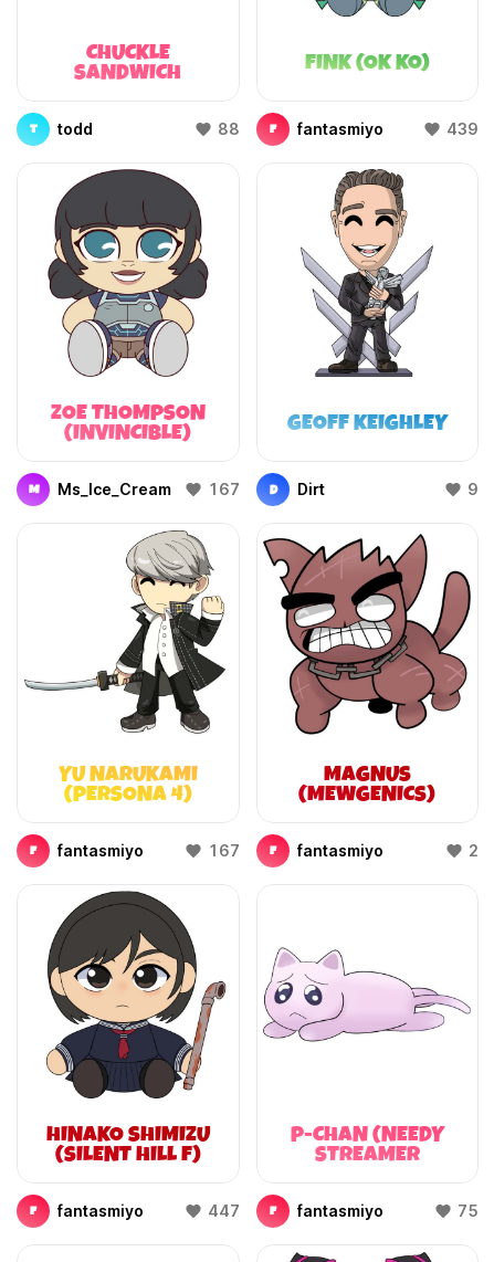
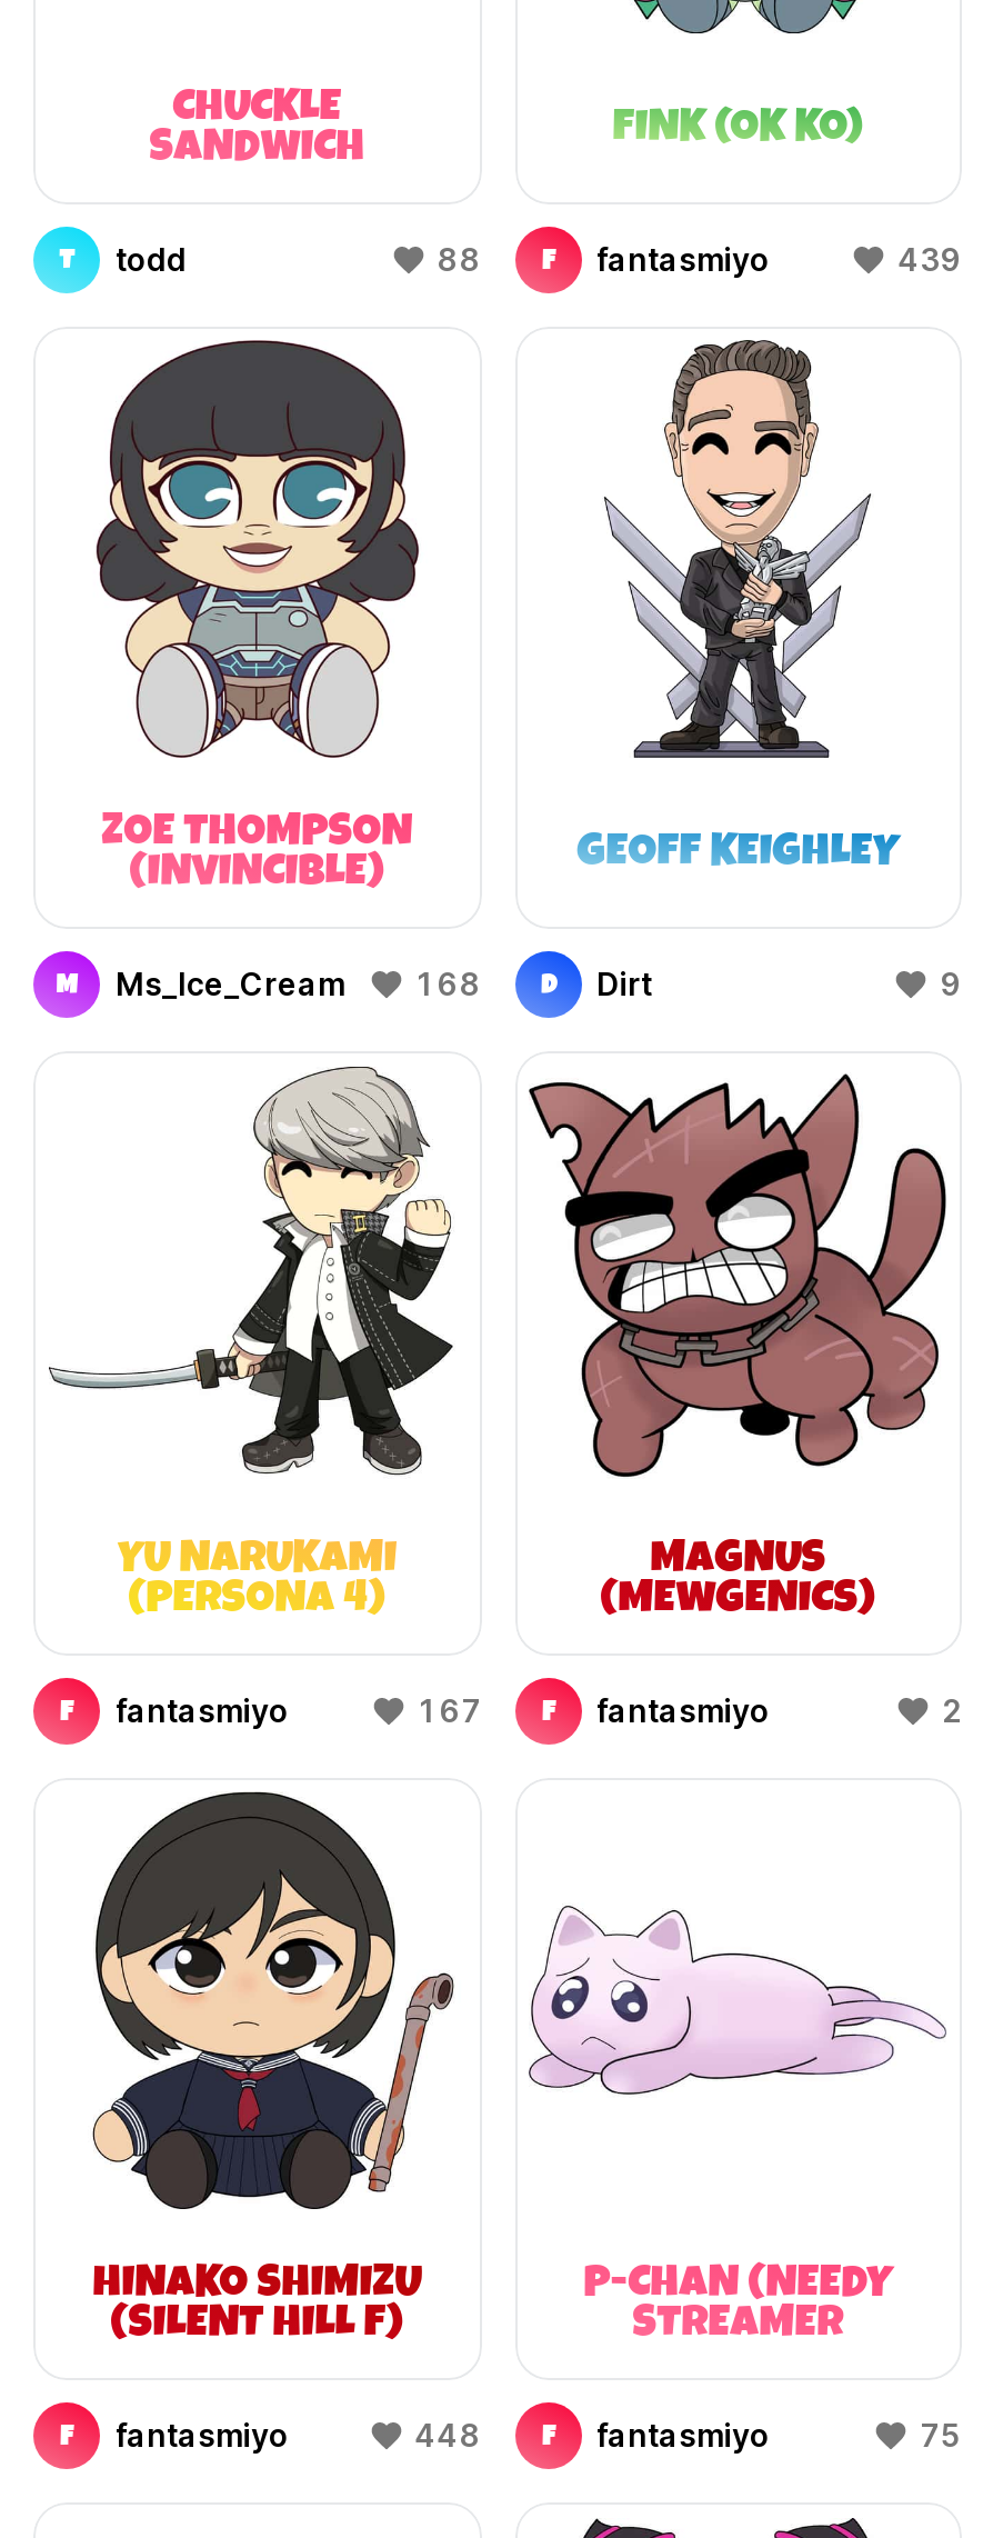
- M Ms_Ice_Cream 167
+ M Ms_Ice_Cream 168

- 447
+ 448
